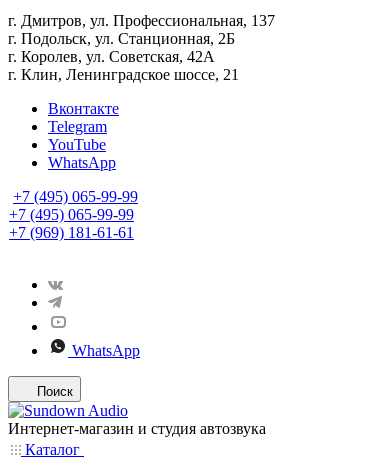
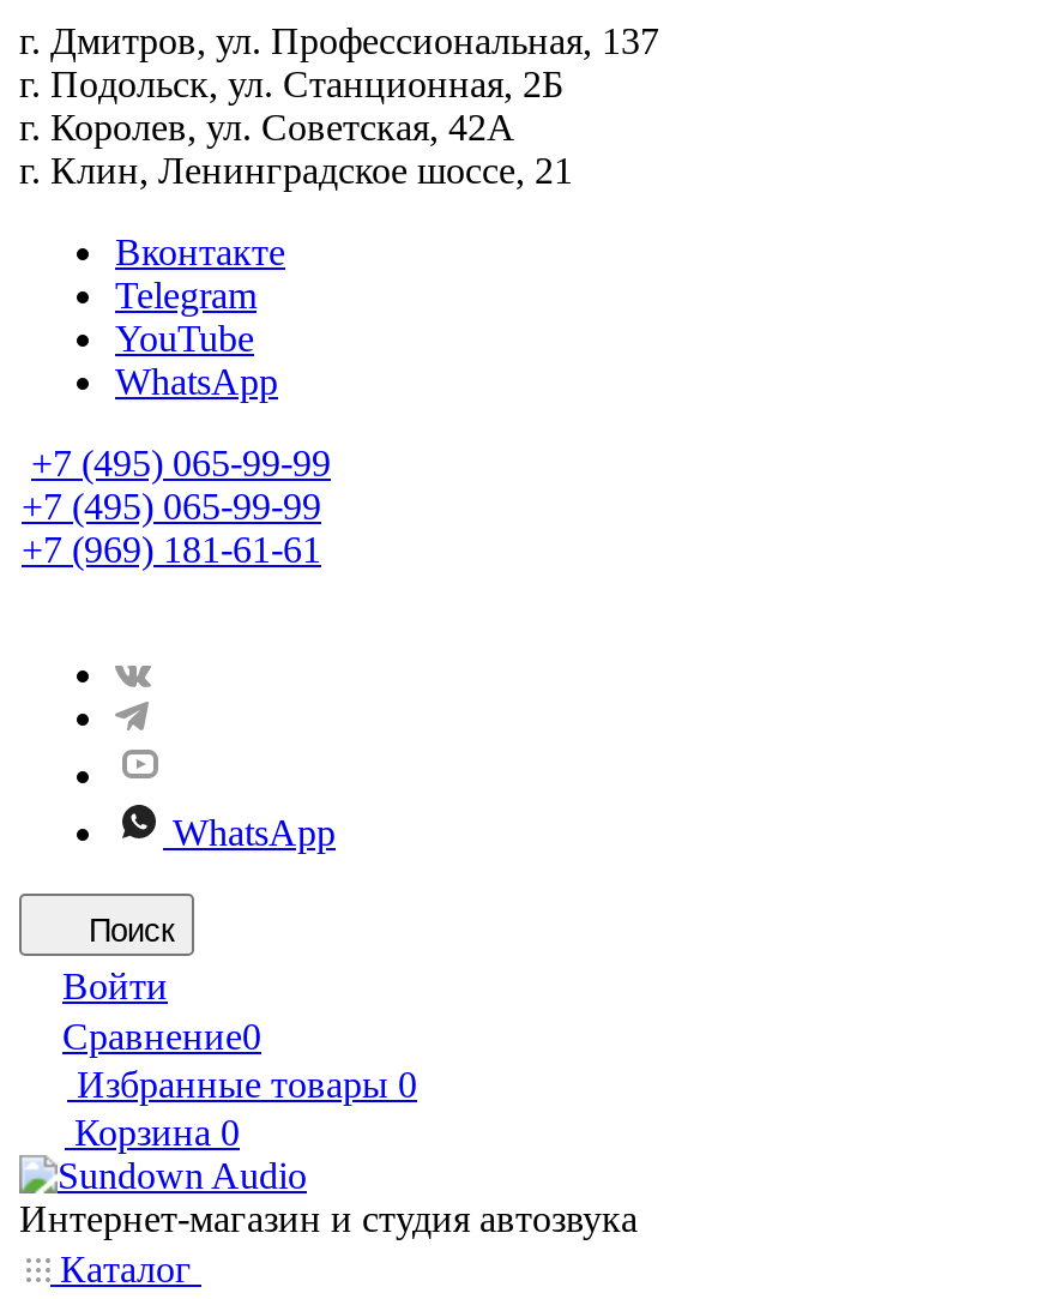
+ Войти
+ Сравнение0
+ Избранные товары 0
+ Корзина 0
